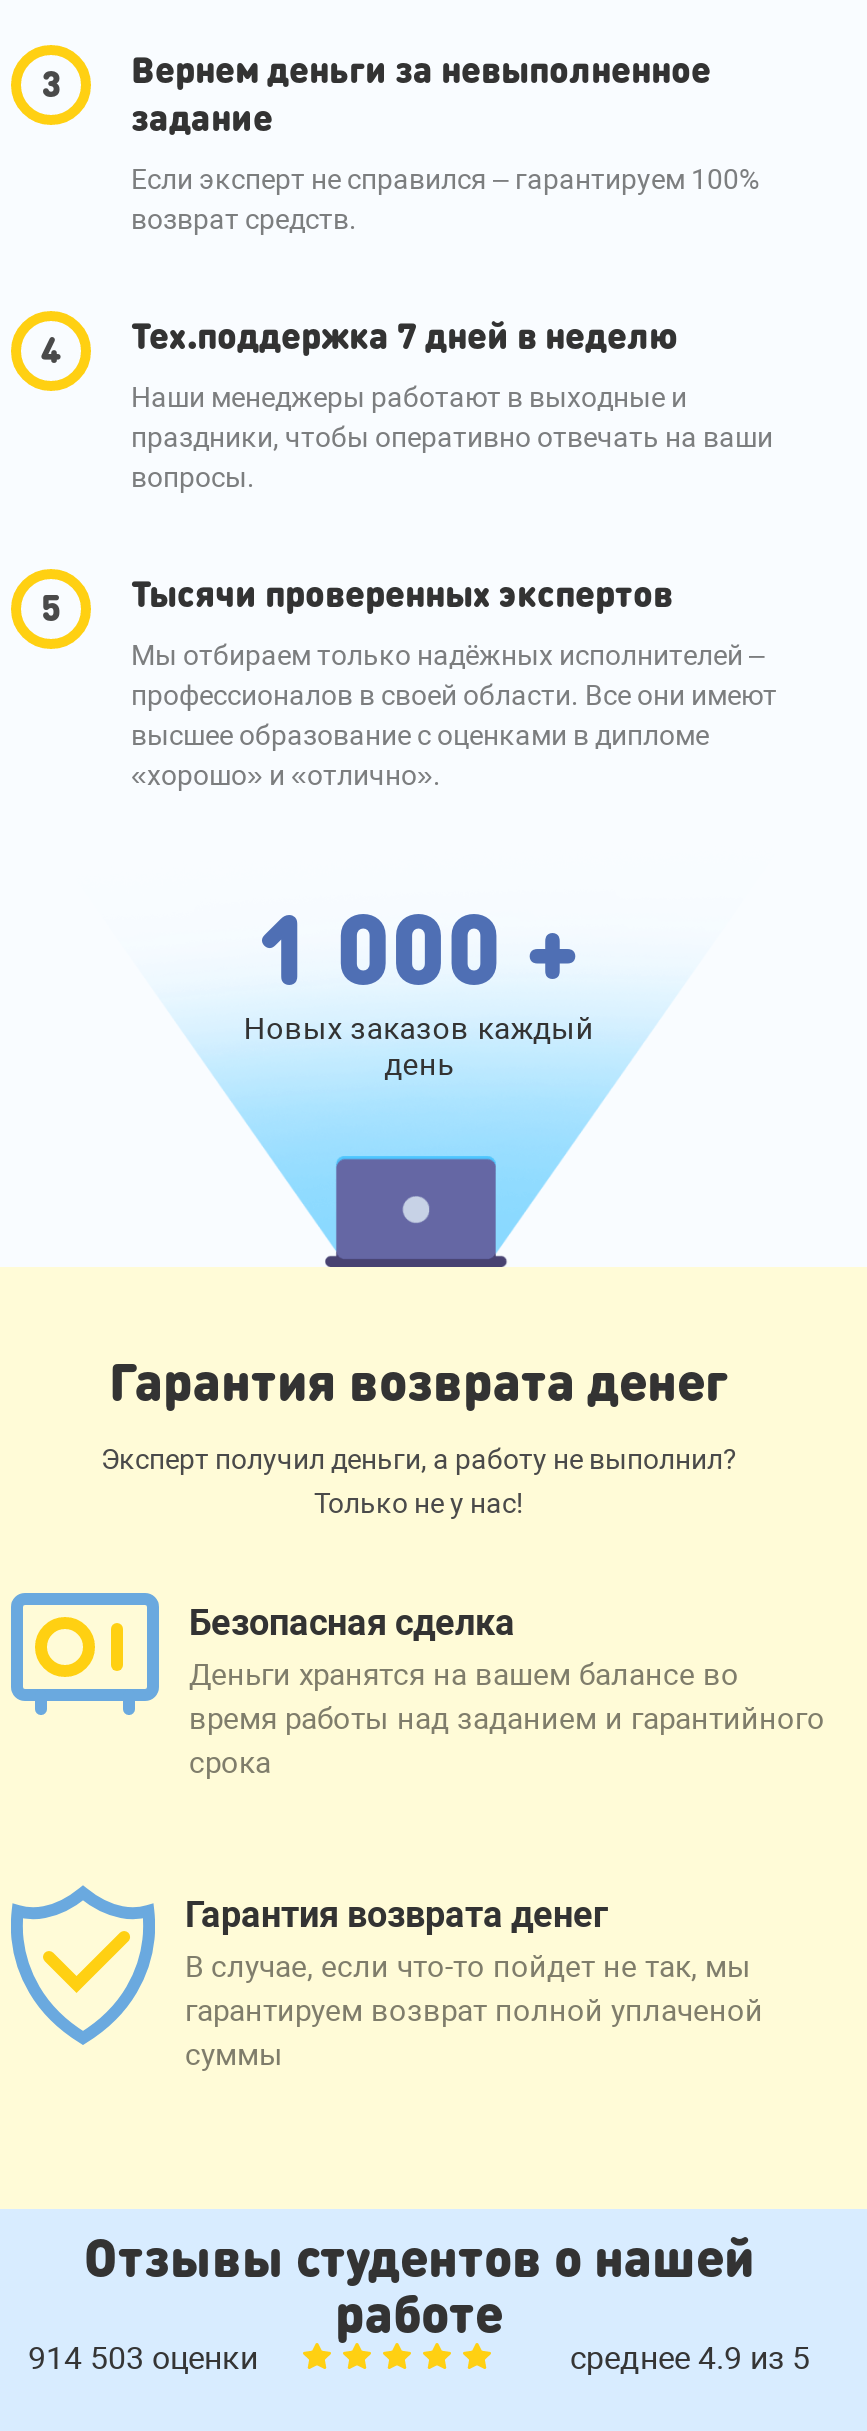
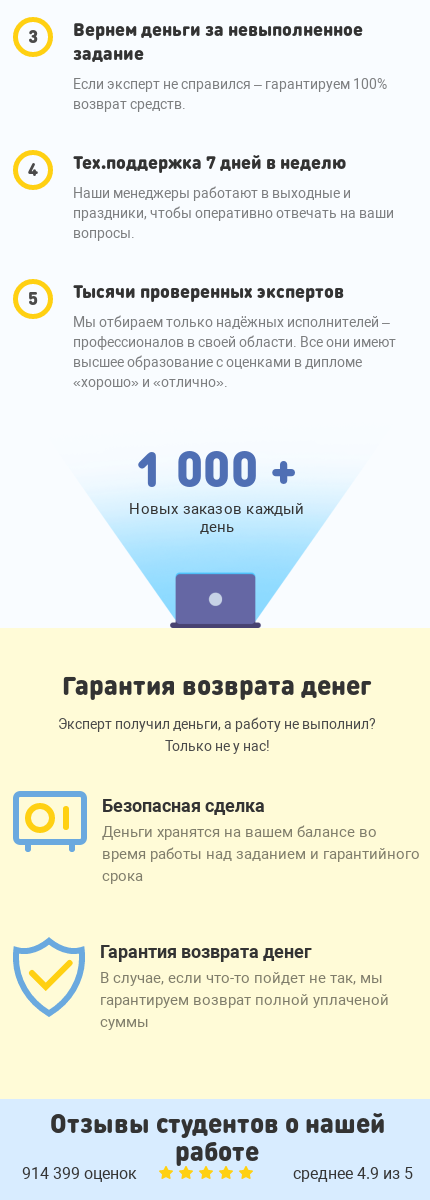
- 914 503 оценки
+ 914 399 оценок
